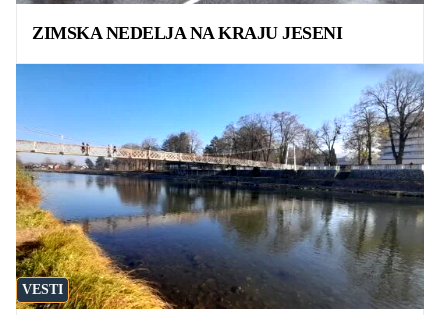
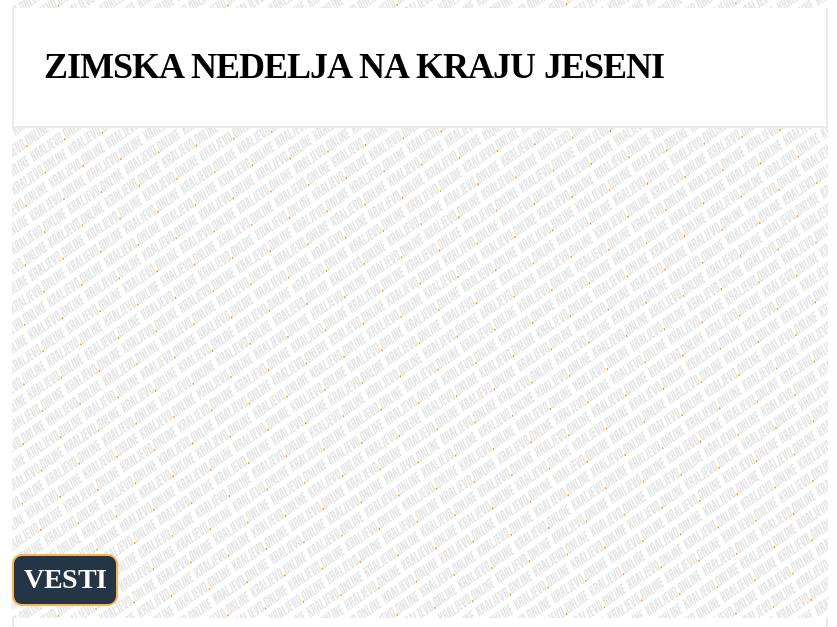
- [image]
